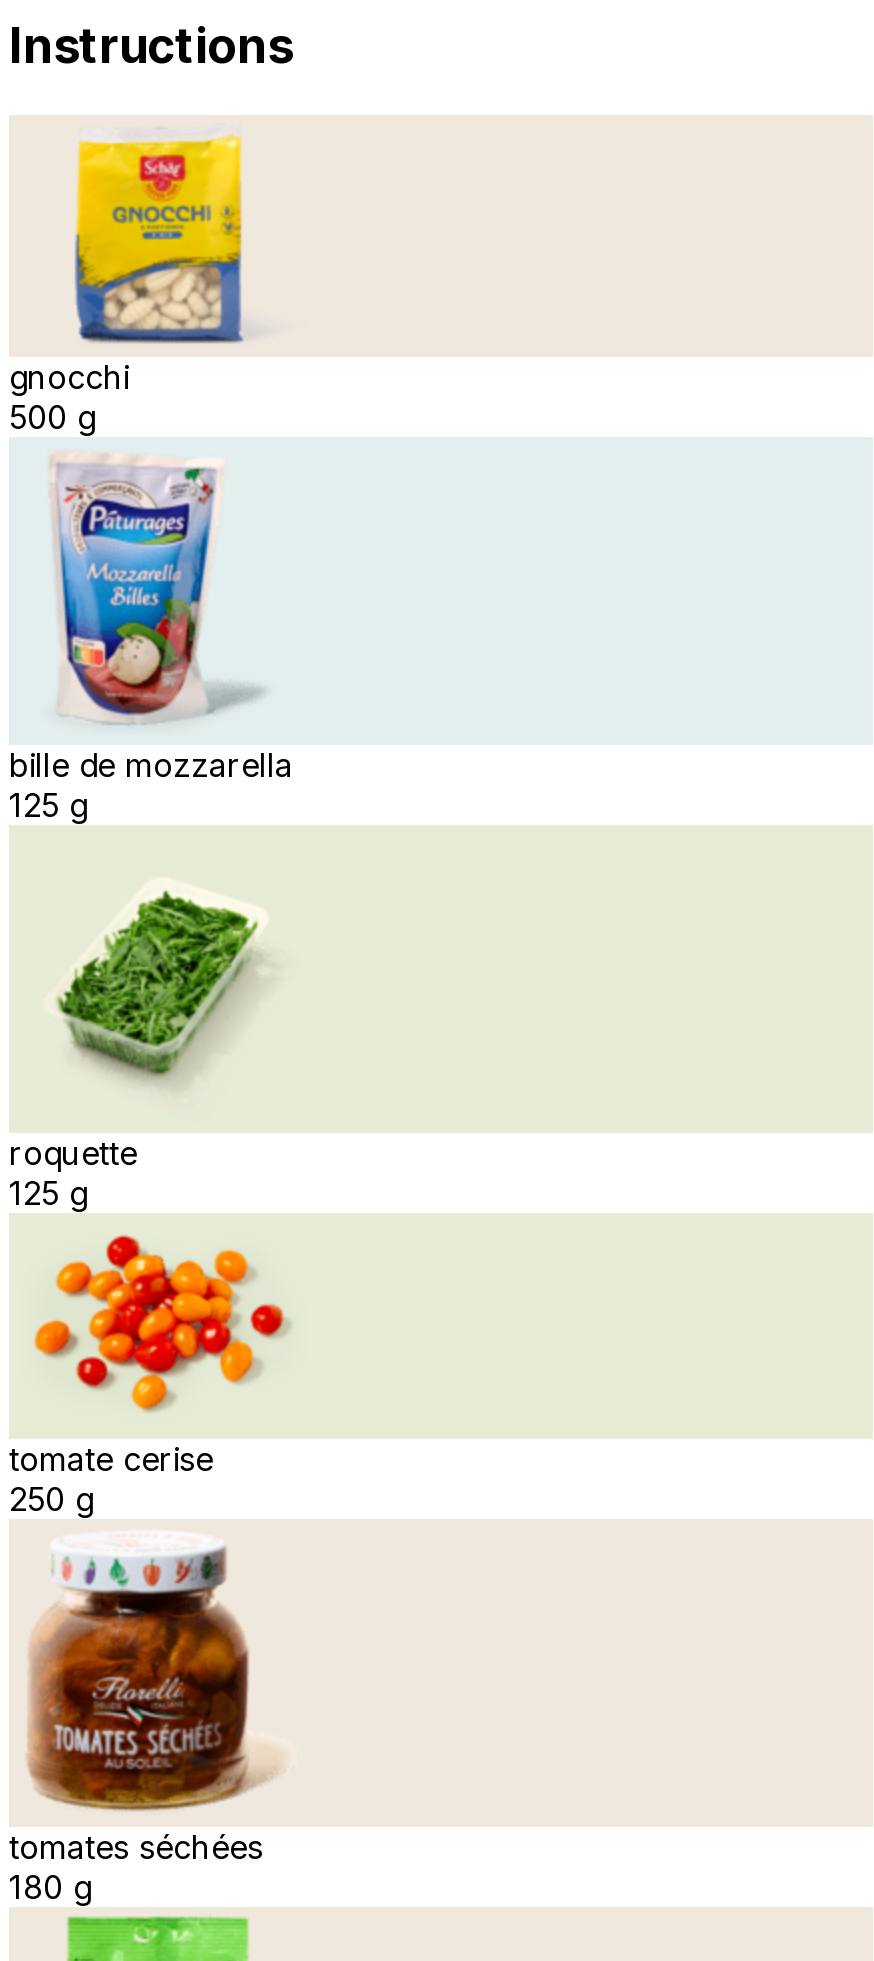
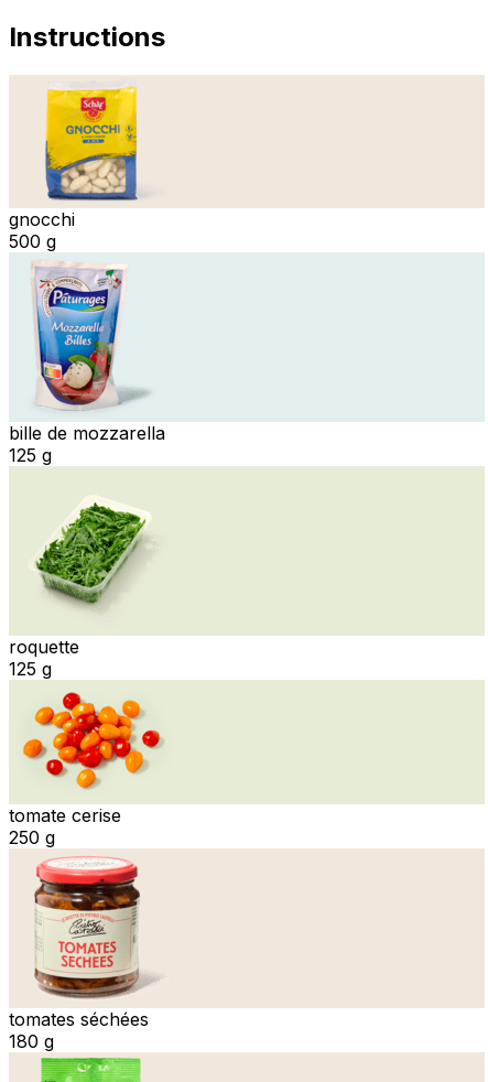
- [image]
+ [image]
